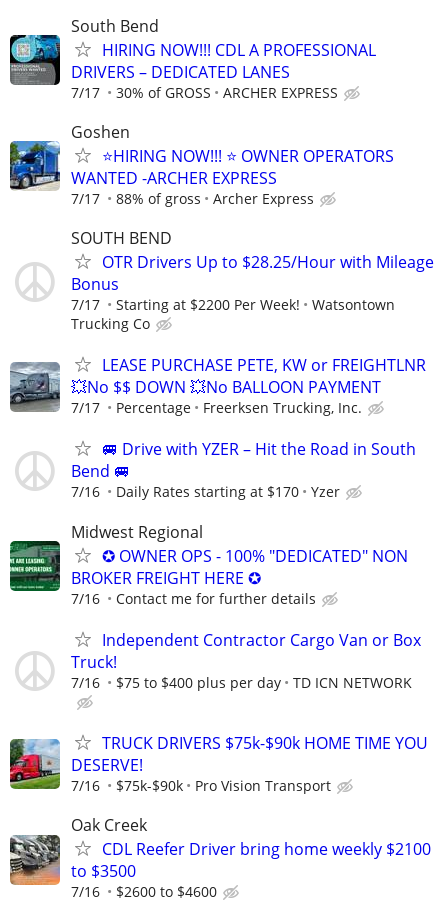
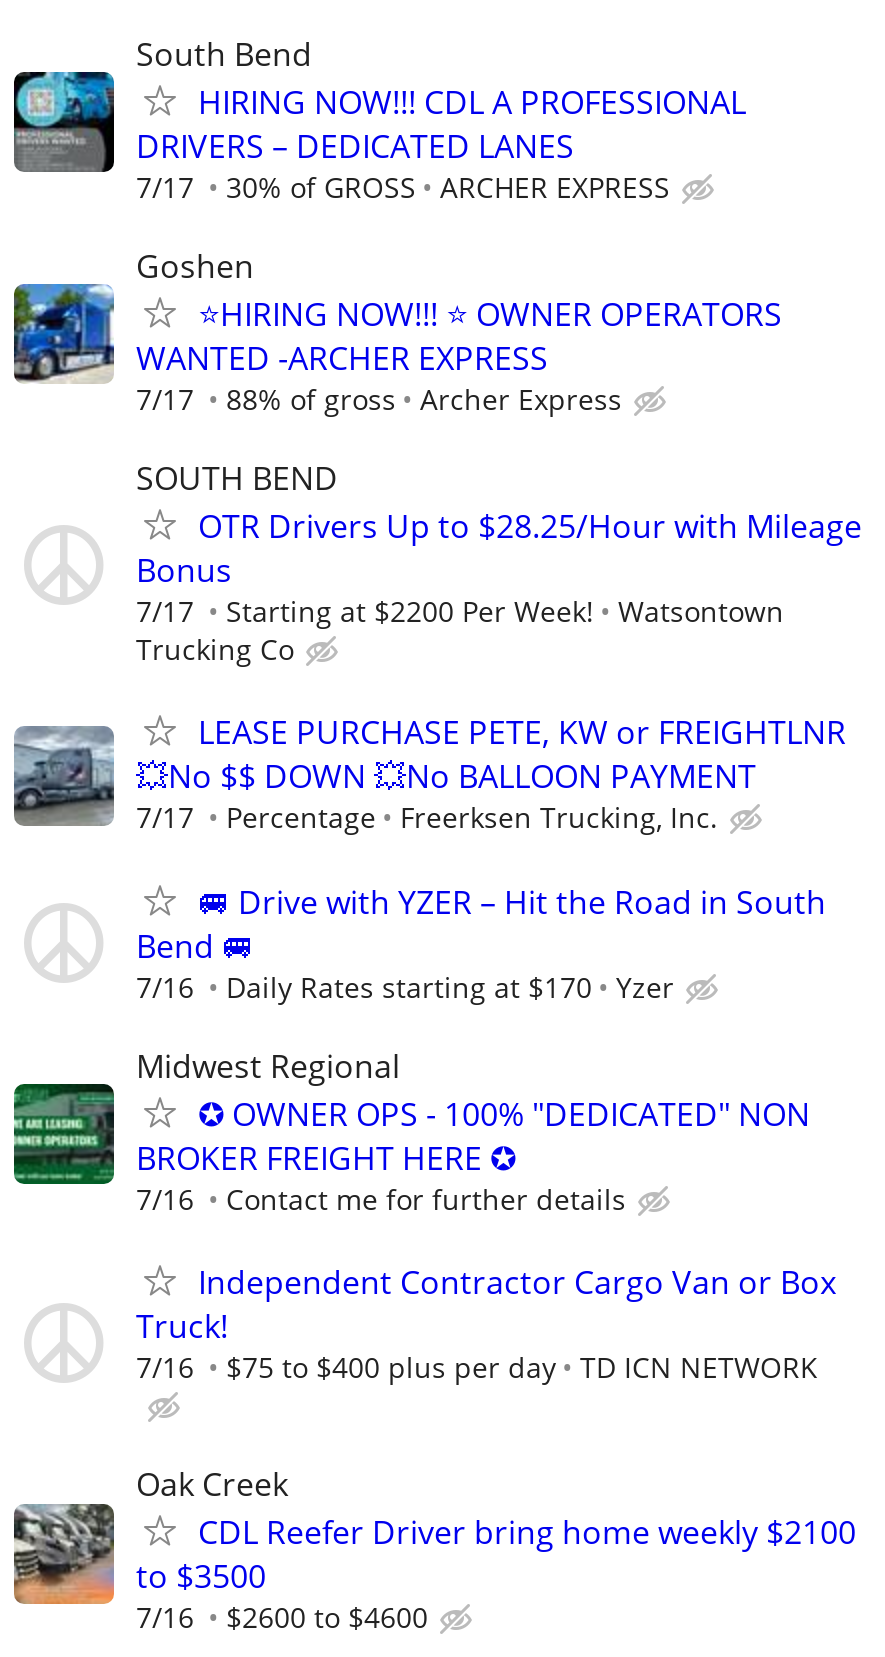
- [image]
- TRUCK DRIVERS $75k-$90k HOME TIME YOU
- DESERVE!
- 7/16
- $75k-$90k
- Pro Vision Transport
